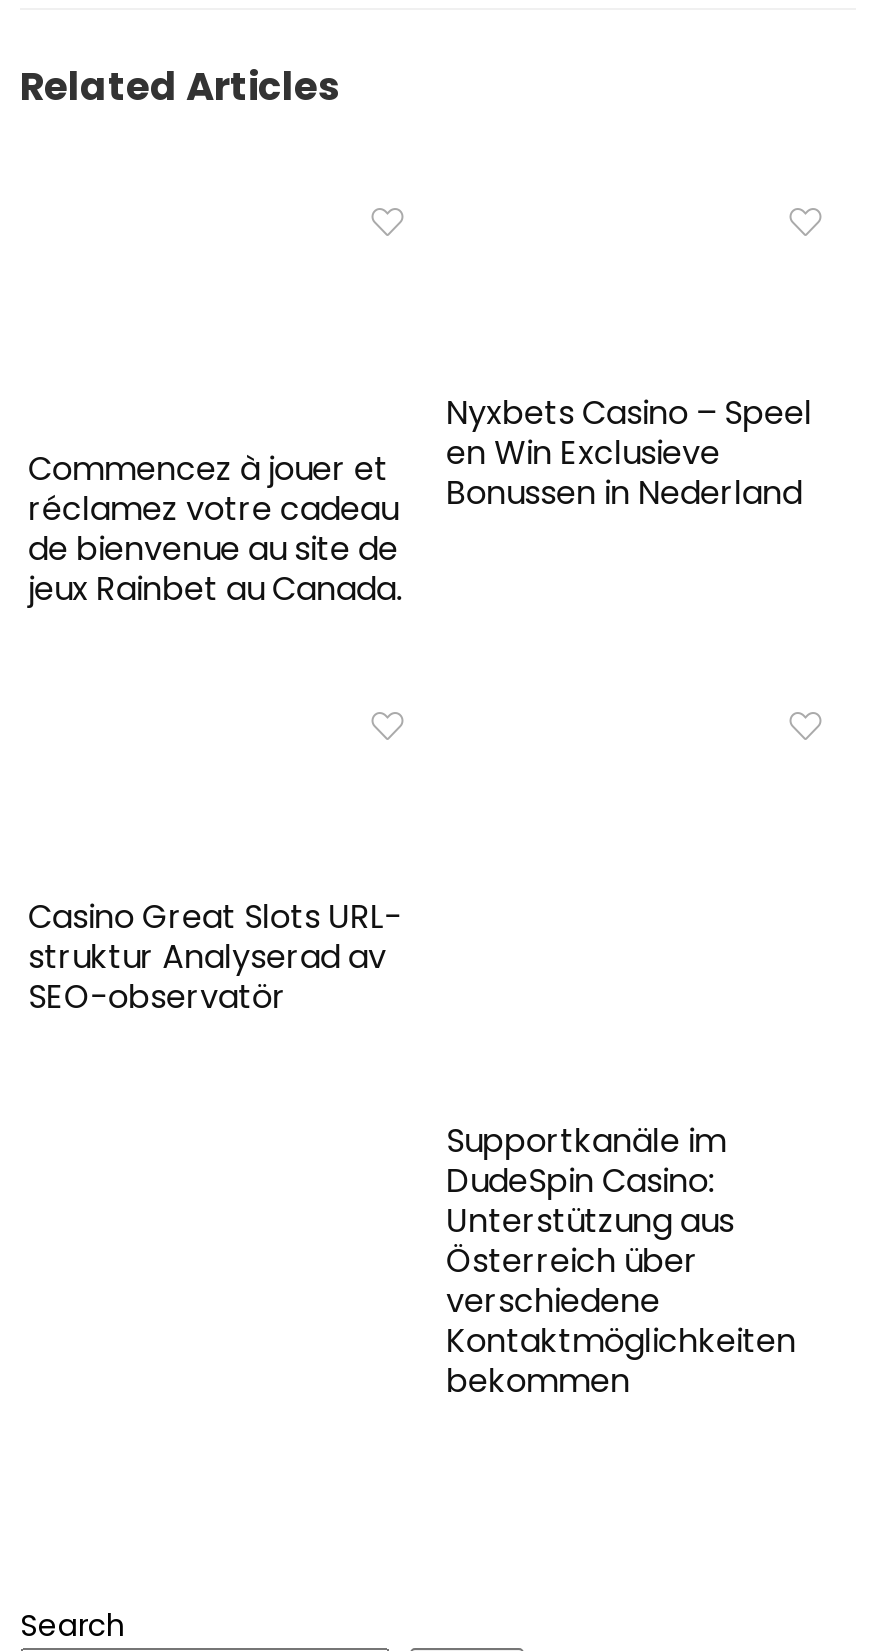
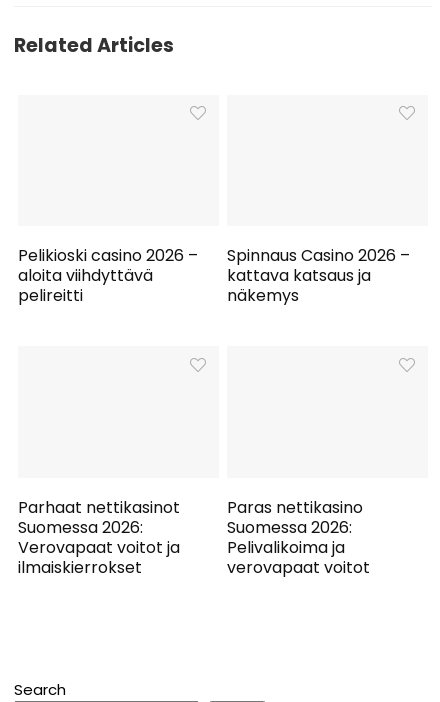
- Nyxbets Casino – Speel
- en Win Exclusieve
- Bonussen in Nederland
+ Spinnaus Casino 2026 –
+ kattava katsaus ja
+ näkemys

- Commencez à jouer et
- réclamez votre cadeau
- de bienvenue au site de
- jeux Rainbet au Canada.
+ Pelikioski casino 2026 –
+ aloita viihdyttävä
+ pelireitti

- Casino Great Slots URL-
- struktur Analyserad av
- SEO-observatör
+ Parhaat nettikasinot
+ Suomessa 2026:
+ Verovapaat voitot ja
+ ilmaiskierrokset

- Supportkanäle im
- DudeSpin Casino:
- Unterstützung aus
- Österreich über
- verschiedene
- Kontaktmöglichkeiten
- bekommen
+ Paras nettikasino
+ Suomessa 2026:
+ Pelivalikoima ja
+ verovapaat voitot
